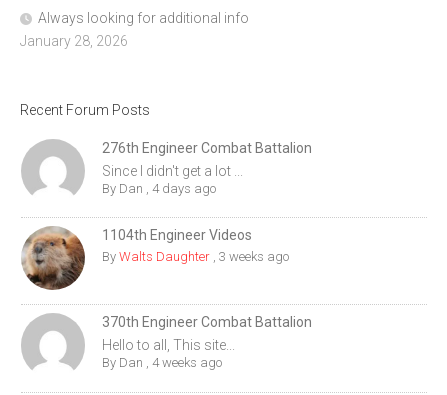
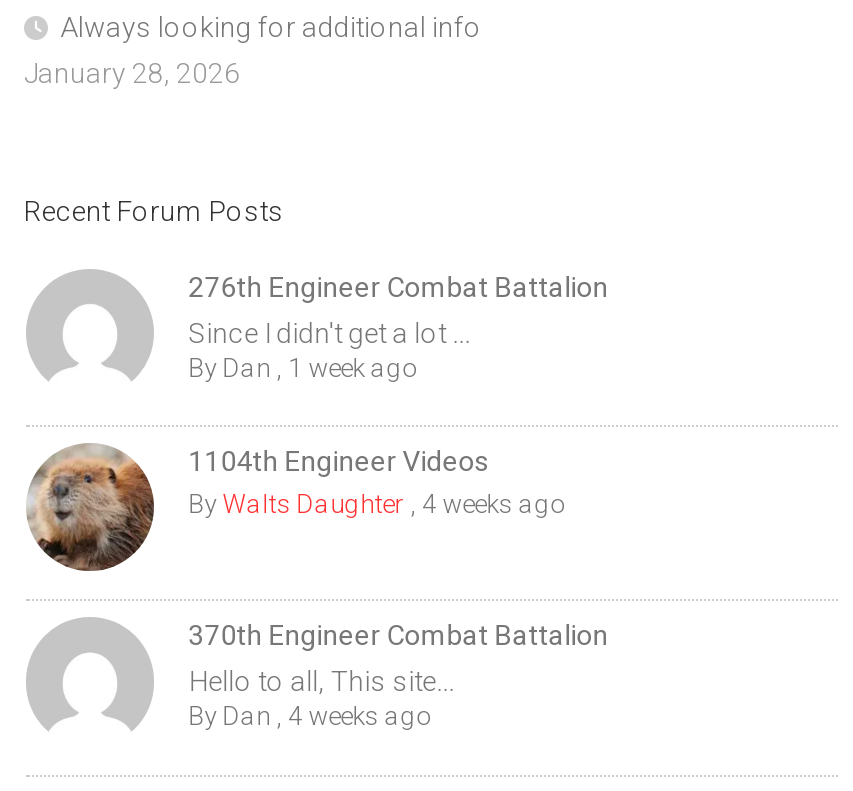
- By Dan, 4 days ago
+ By Dan, 1 week ago

- By Walts Daughter, 3 weeks ago
+ By Walts Daughter, 4 weeks ago
